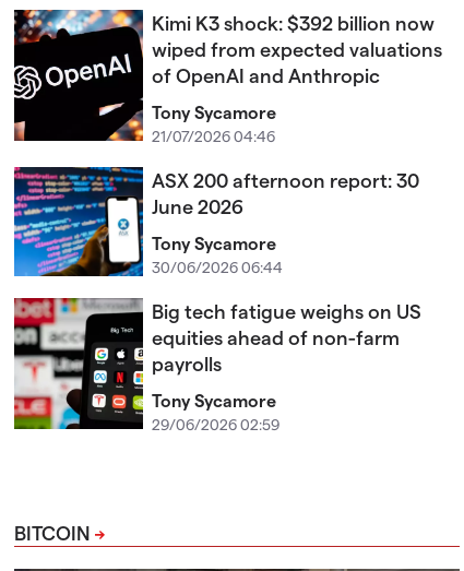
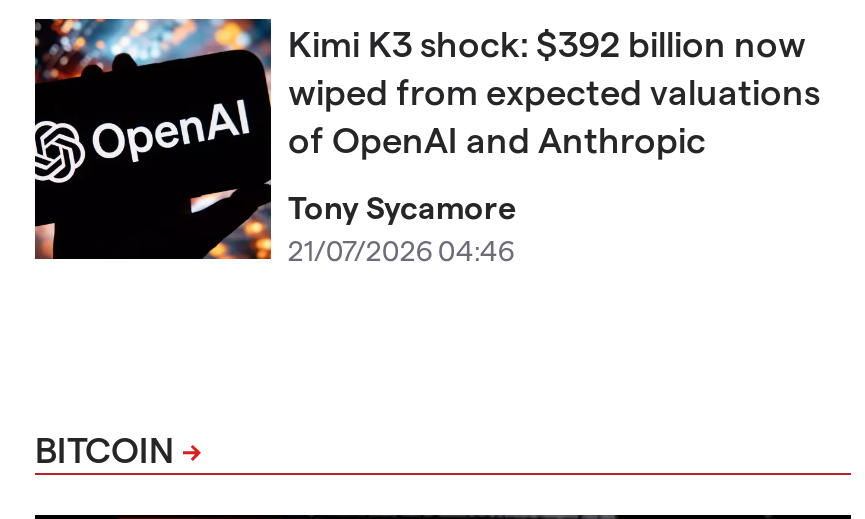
- [image]
- ASX 200 afternoon report: 30
- June 2026
- Tony Sycamore
- 30/06/2026 06:44
- Big tech fatigue weighs on US
- equities ahead of non-farm
- payrolls
- Tony Sycamore
- 29/06/2026 02:59

- [image]
